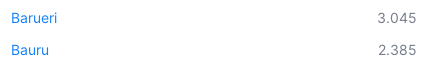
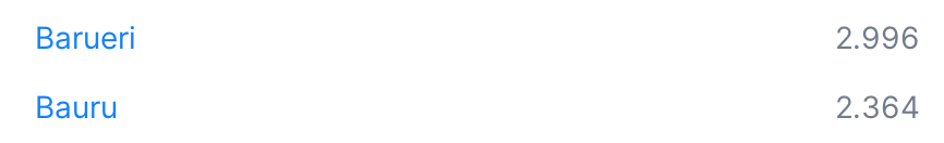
- 3.045
+ 2.996

- 2.385
+ 2.364
